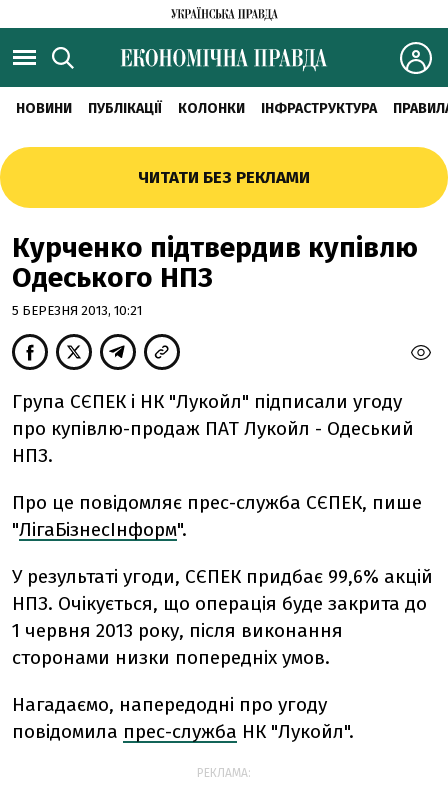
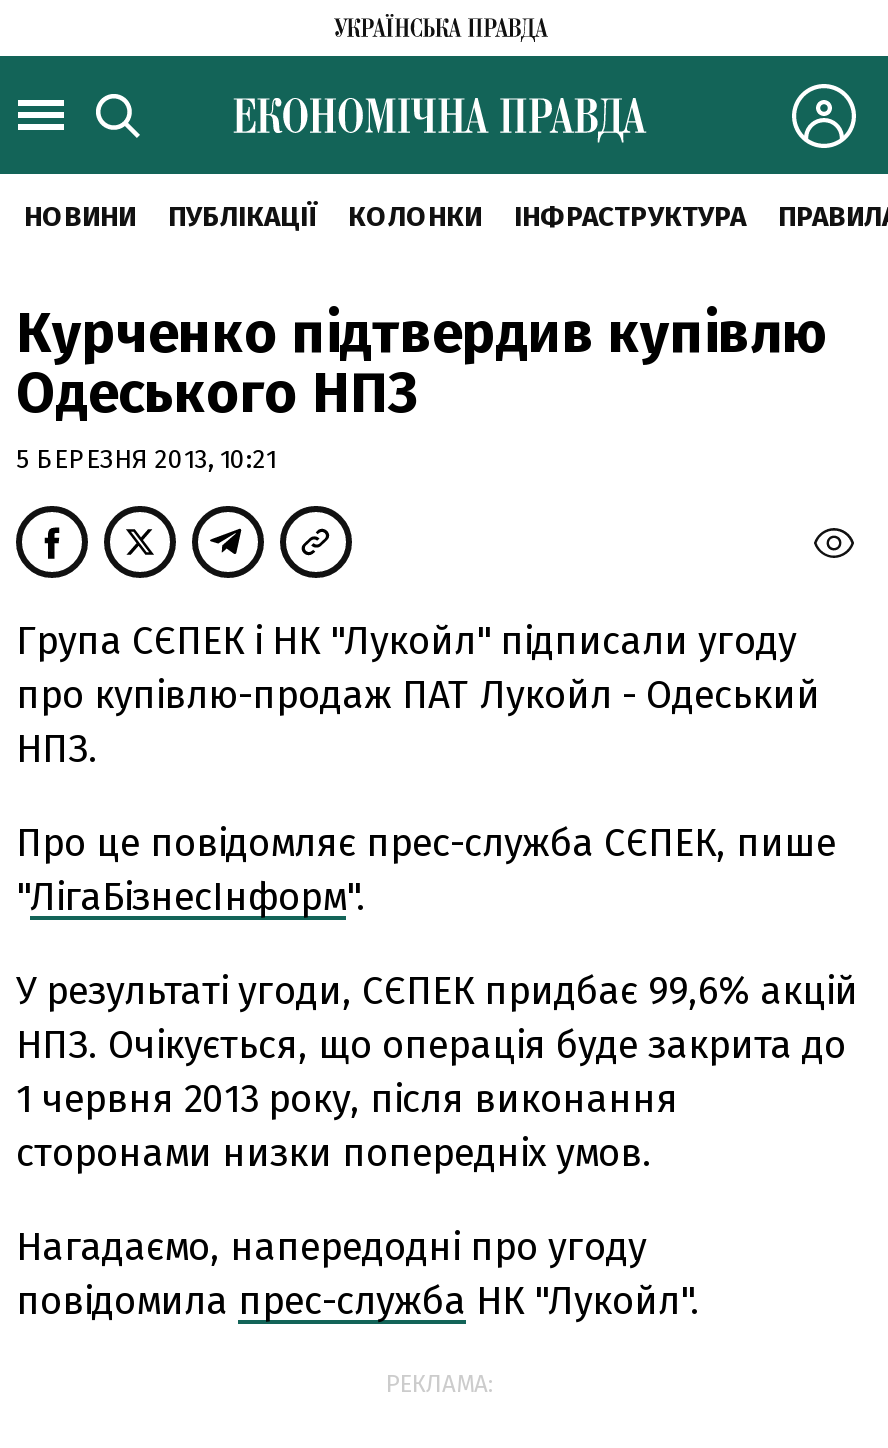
- ЧИТАТИ БЕЗ РЕКЛАМИ
